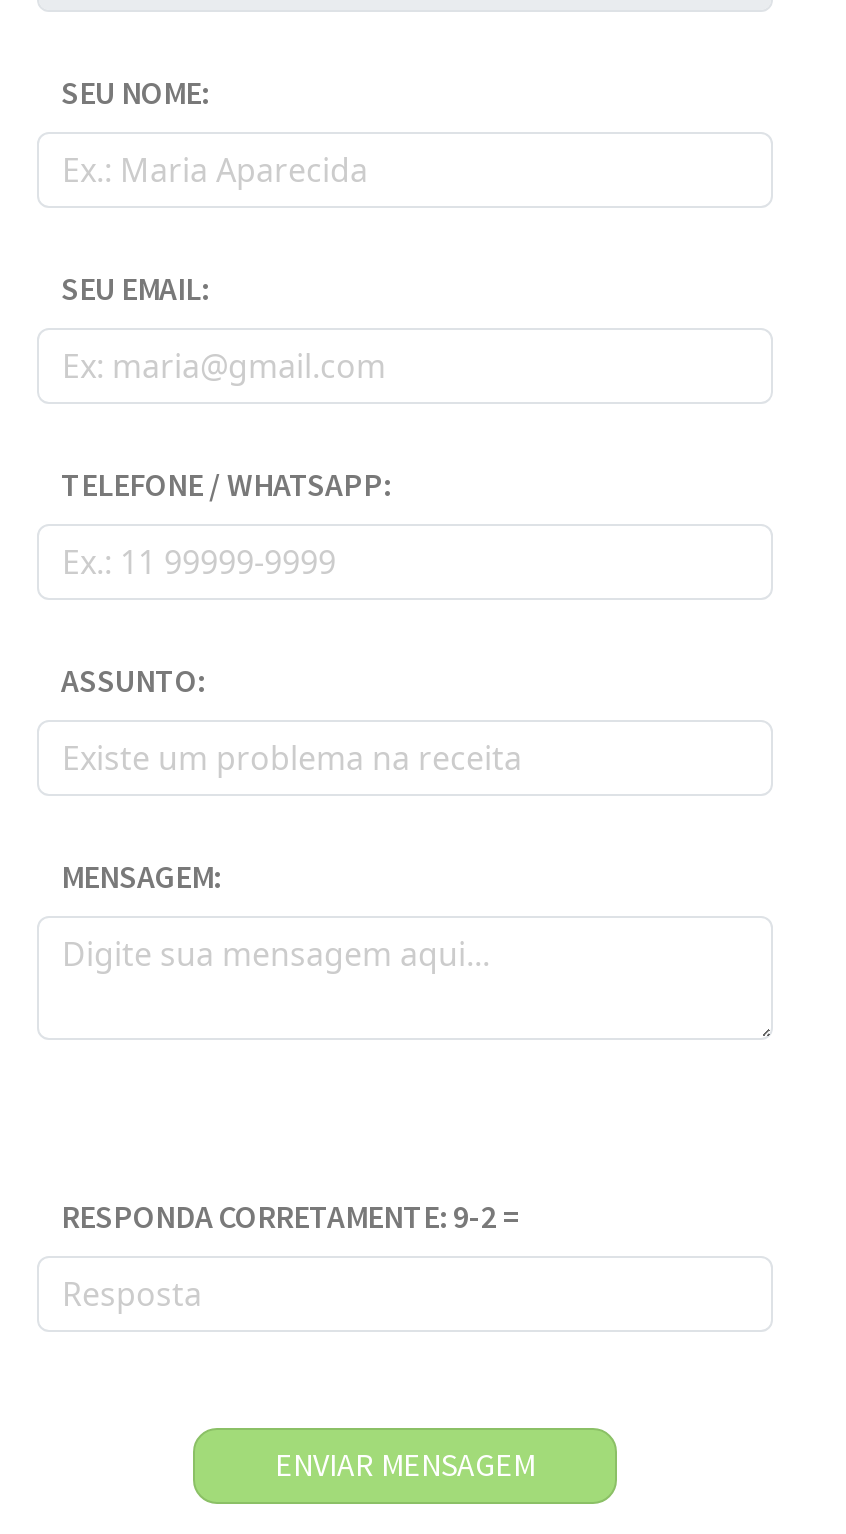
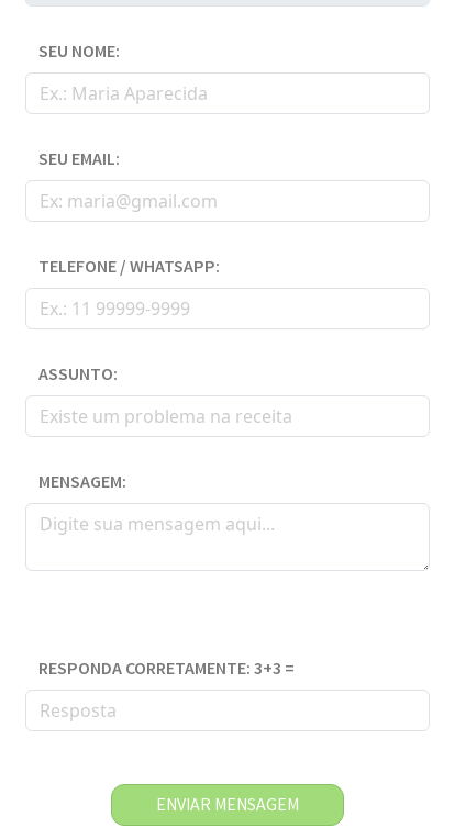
- RESPONDA CORRETAMENTE: 9-2 =
+ RESPONDA CORRETAMENTE: 3+3 =
